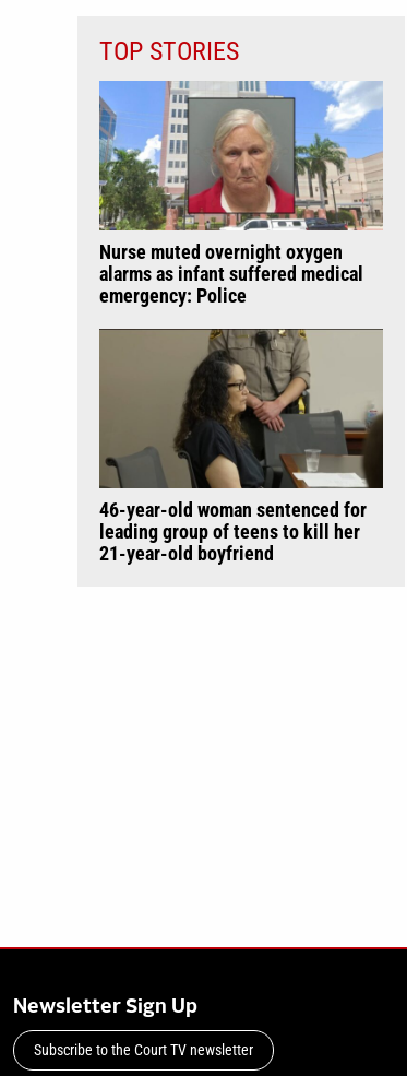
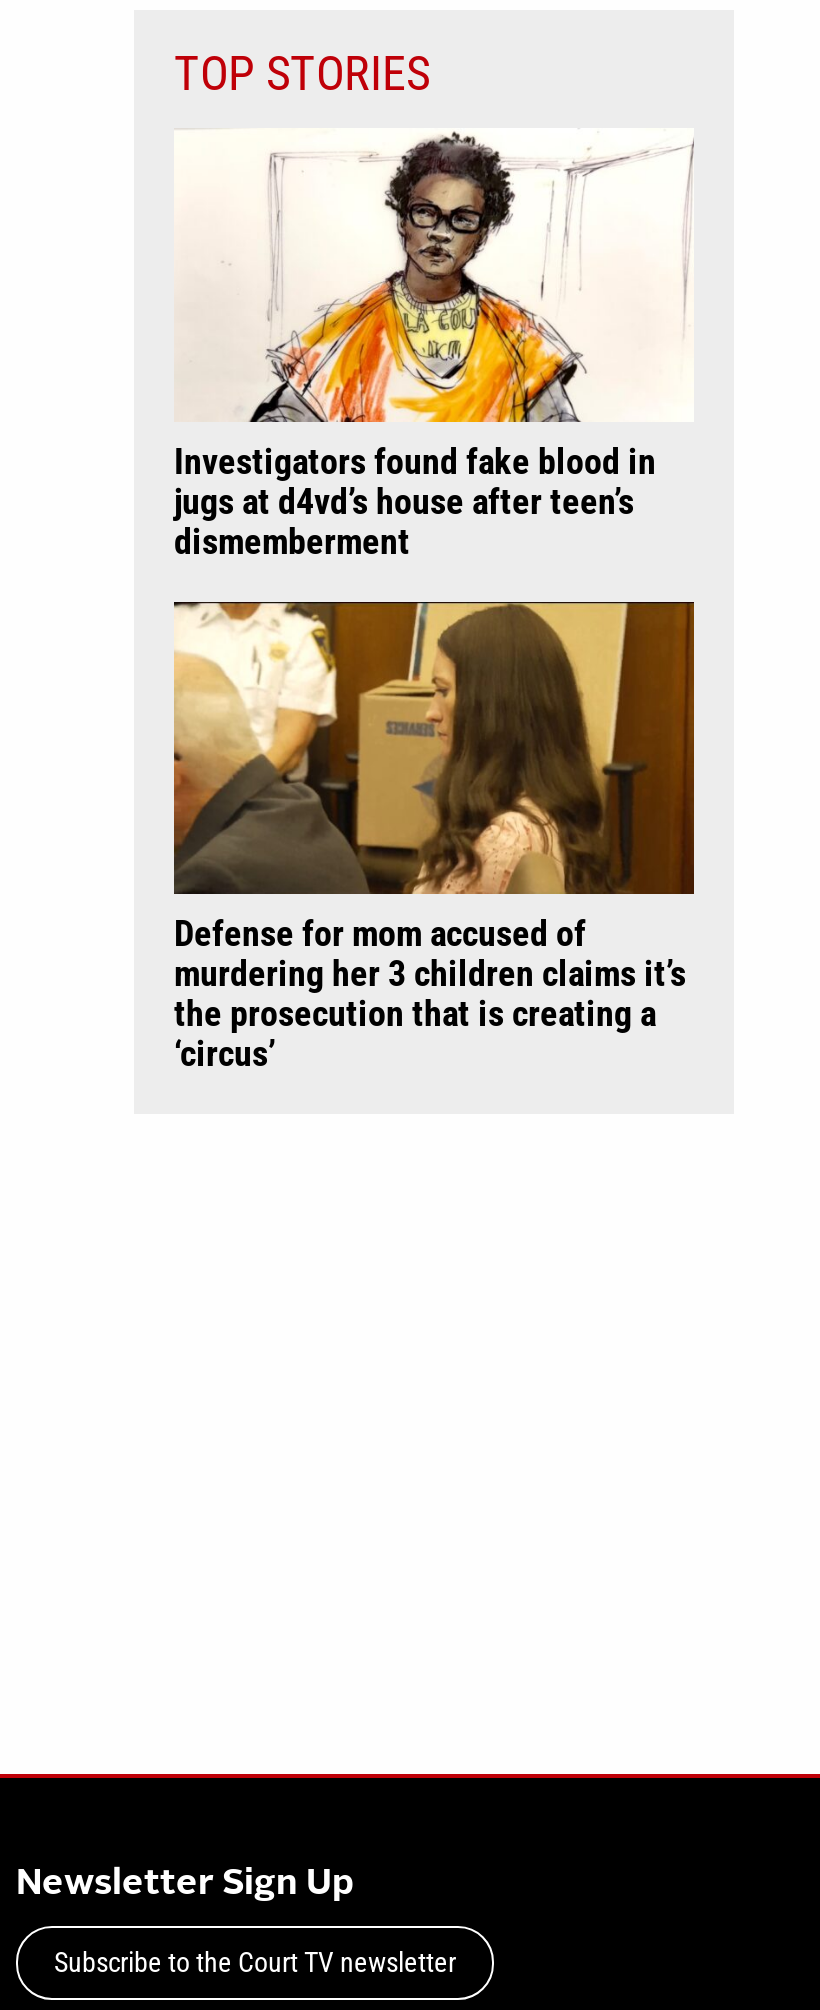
- [image]
- Nurse muted overnight oxygen
- alarms as infant suffered medical
- emergency: Police
+ [image]
+ Investigators found fake blood in
+ jugs at d4vd’s house after teen’s
+ dismemberment

- [image]
- 46-year-old woman sentenced for
- leading group of teens to kill her
- 21-year-old boyfriend
+ [image]
+ Defense for mom accused of
+ murdering her 3 children claims it’s
+ the prosecution that is creating a
+ ‘circus’
